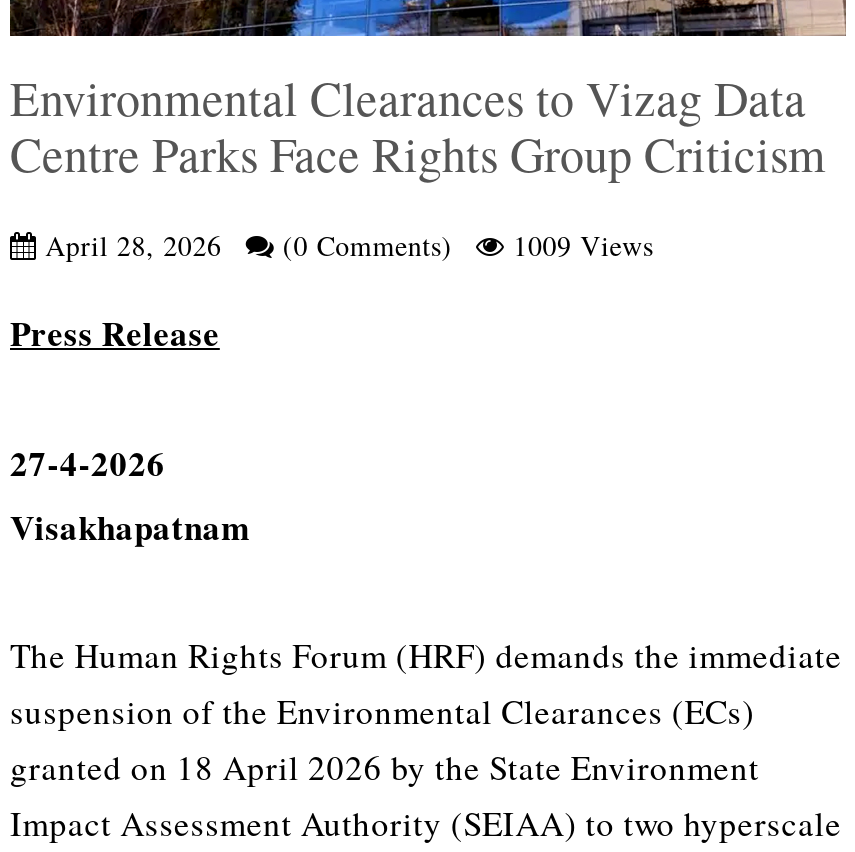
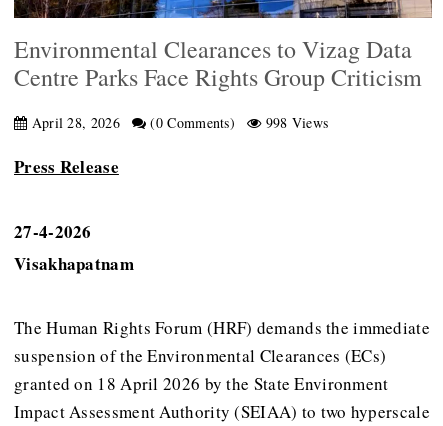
- April 28, 2026 (0 Comments) 1009 Views
+ April 28, 2026 (0 Comments) 998 Views
